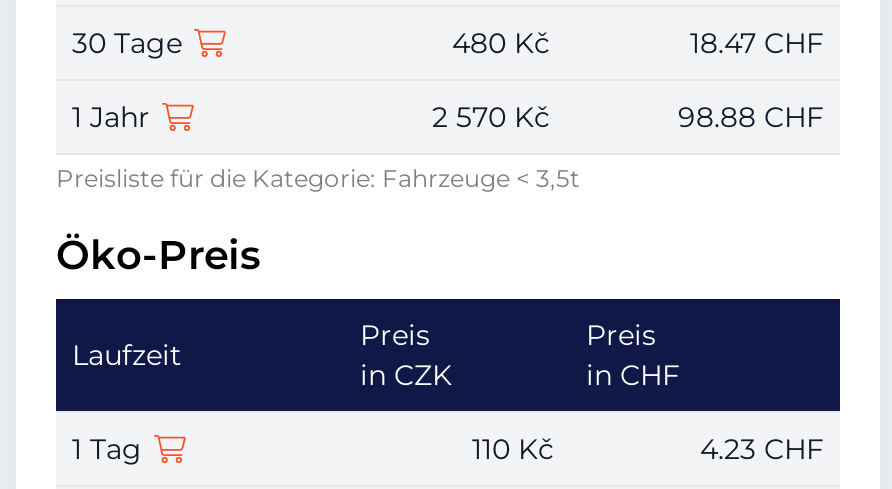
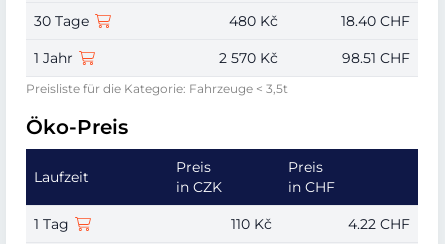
- 18.47 CHF
+ 18.40 CHF

- 98.88 CHF
+ 98.51 CHF

- 4.23 CHF
+ 4.22 CHF
